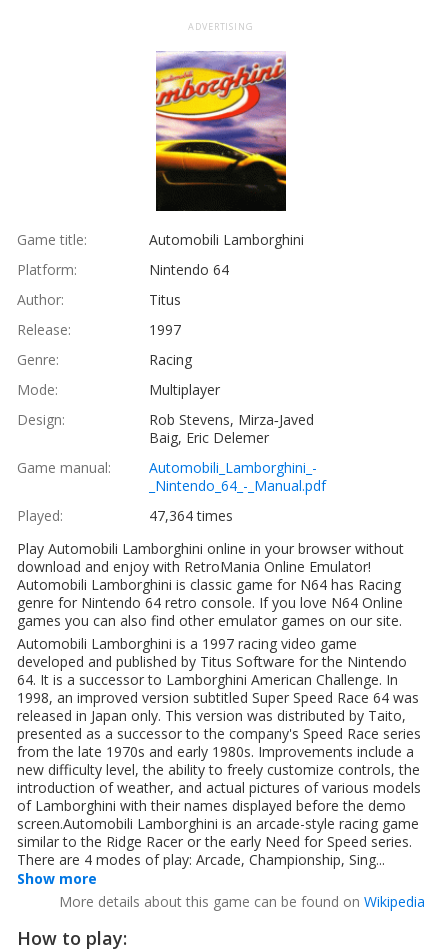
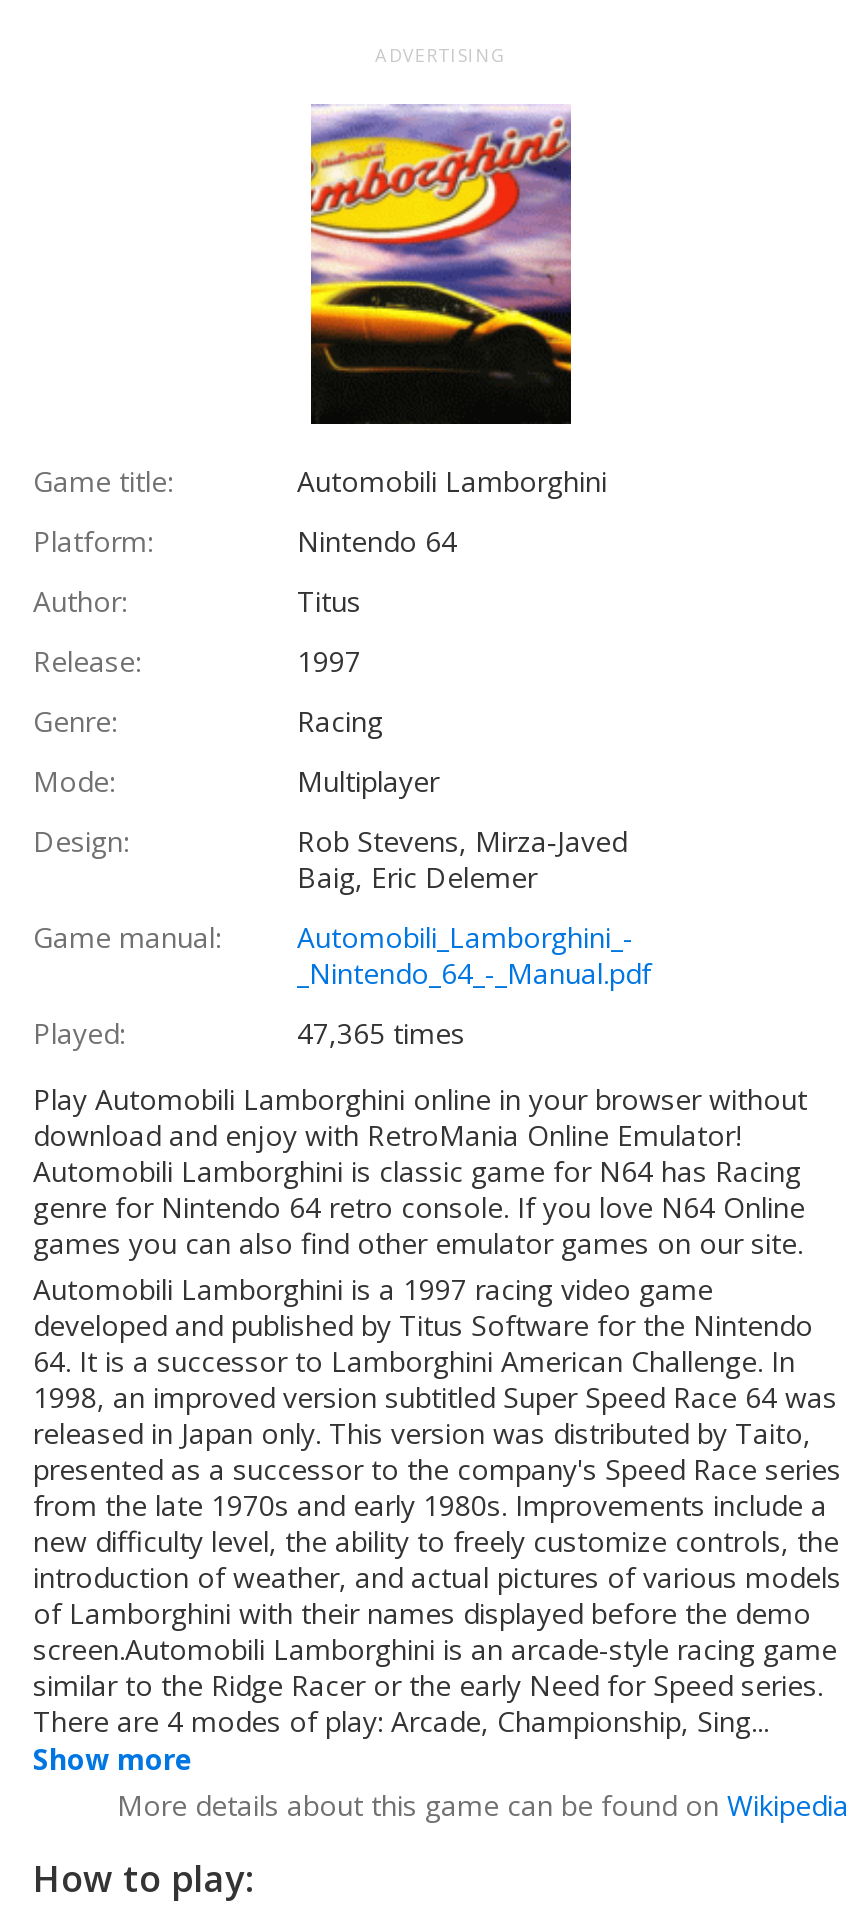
- 47,364 times
+ 47,365 times
